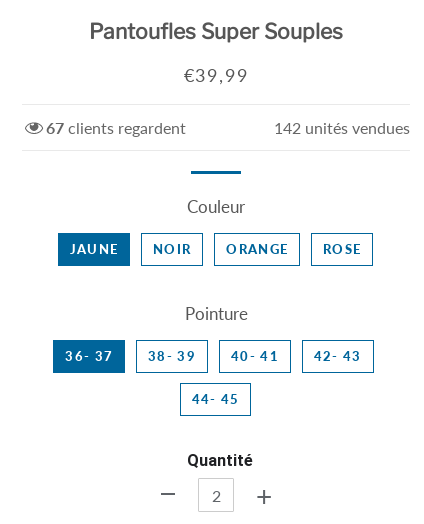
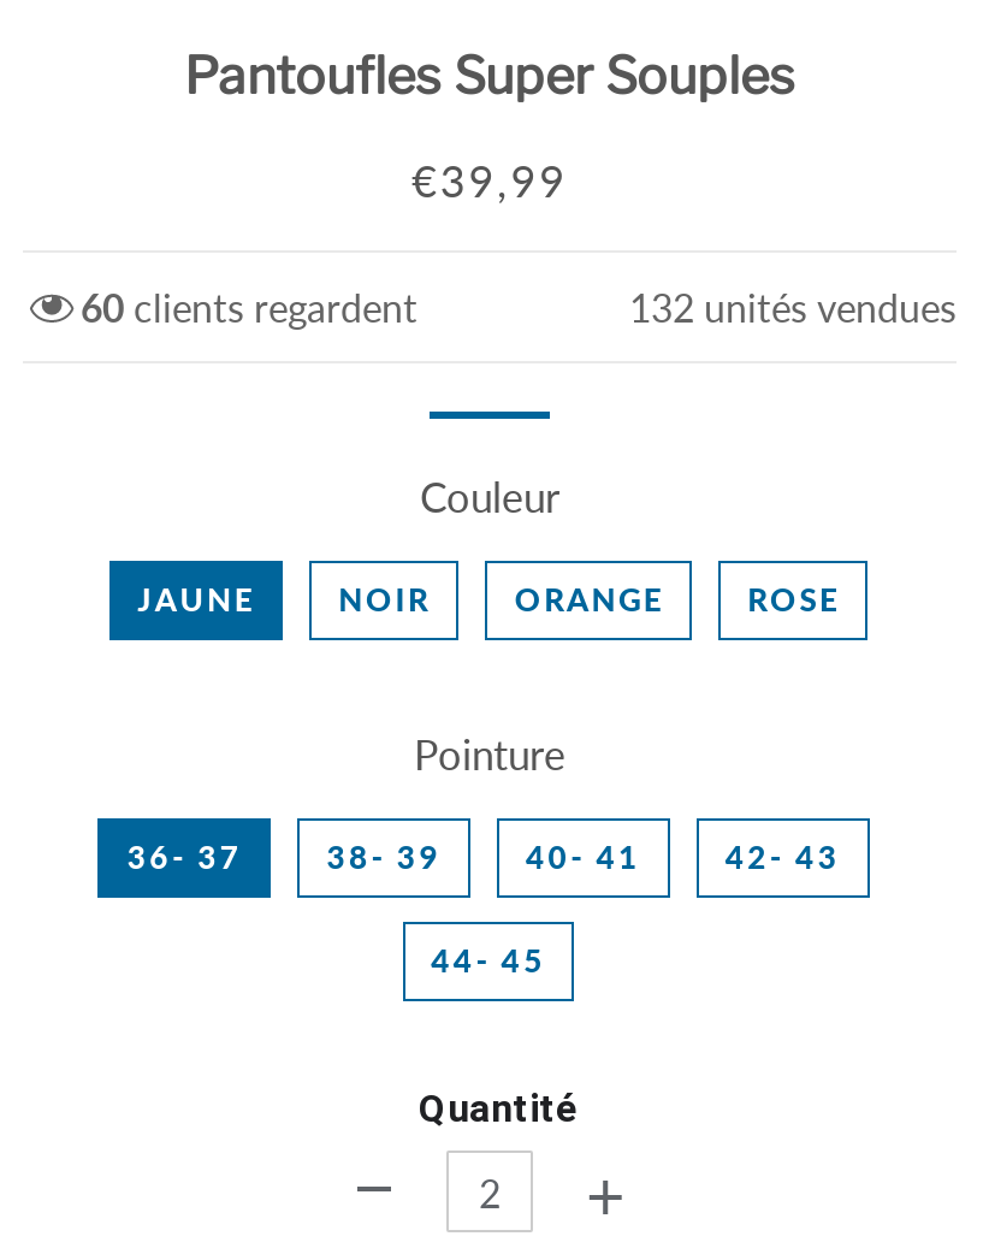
- 67 clients regardent
+ 60 clients regardent

- 142 unités vendues
+ 132 unités vendues
